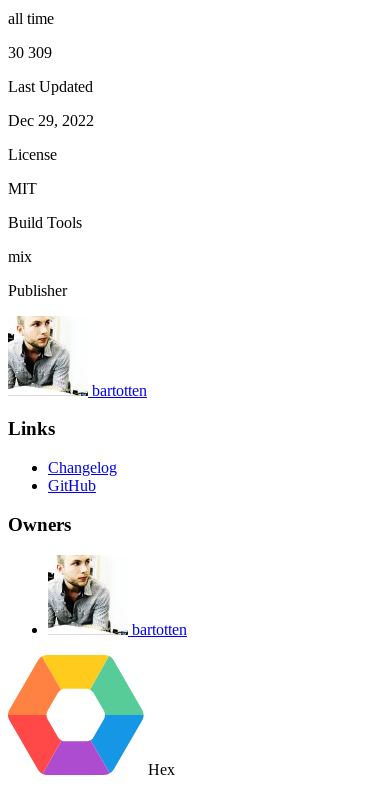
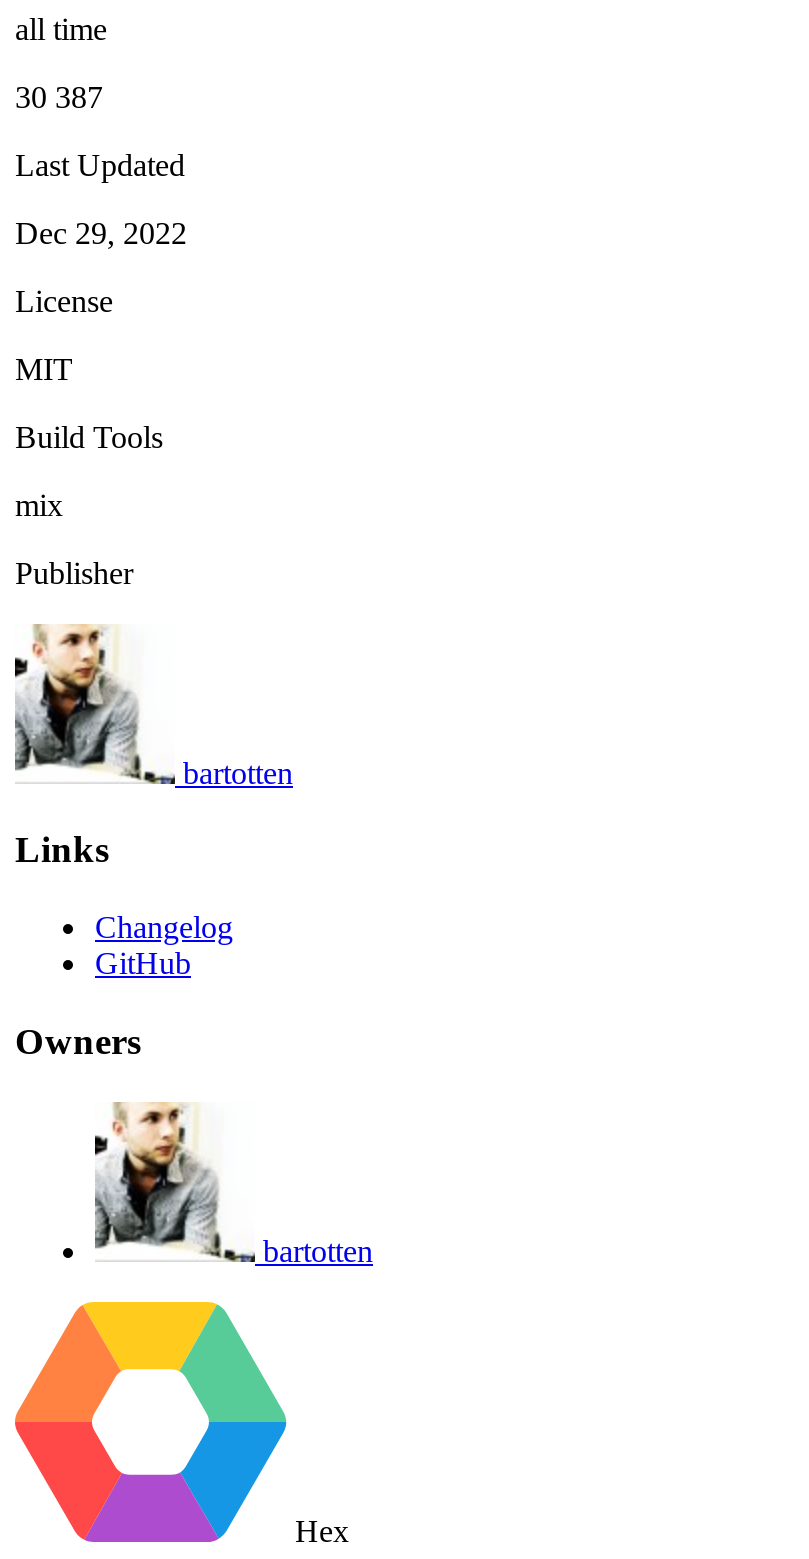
- 30 309
+ 30 387
